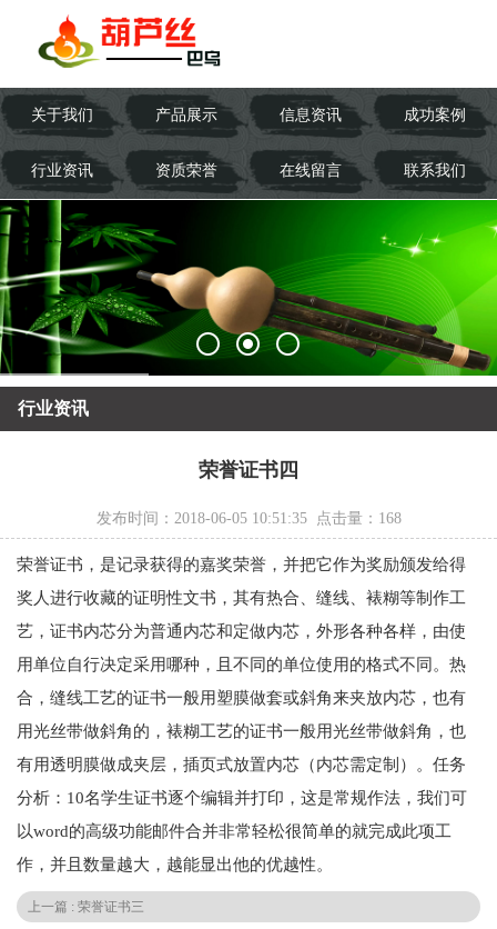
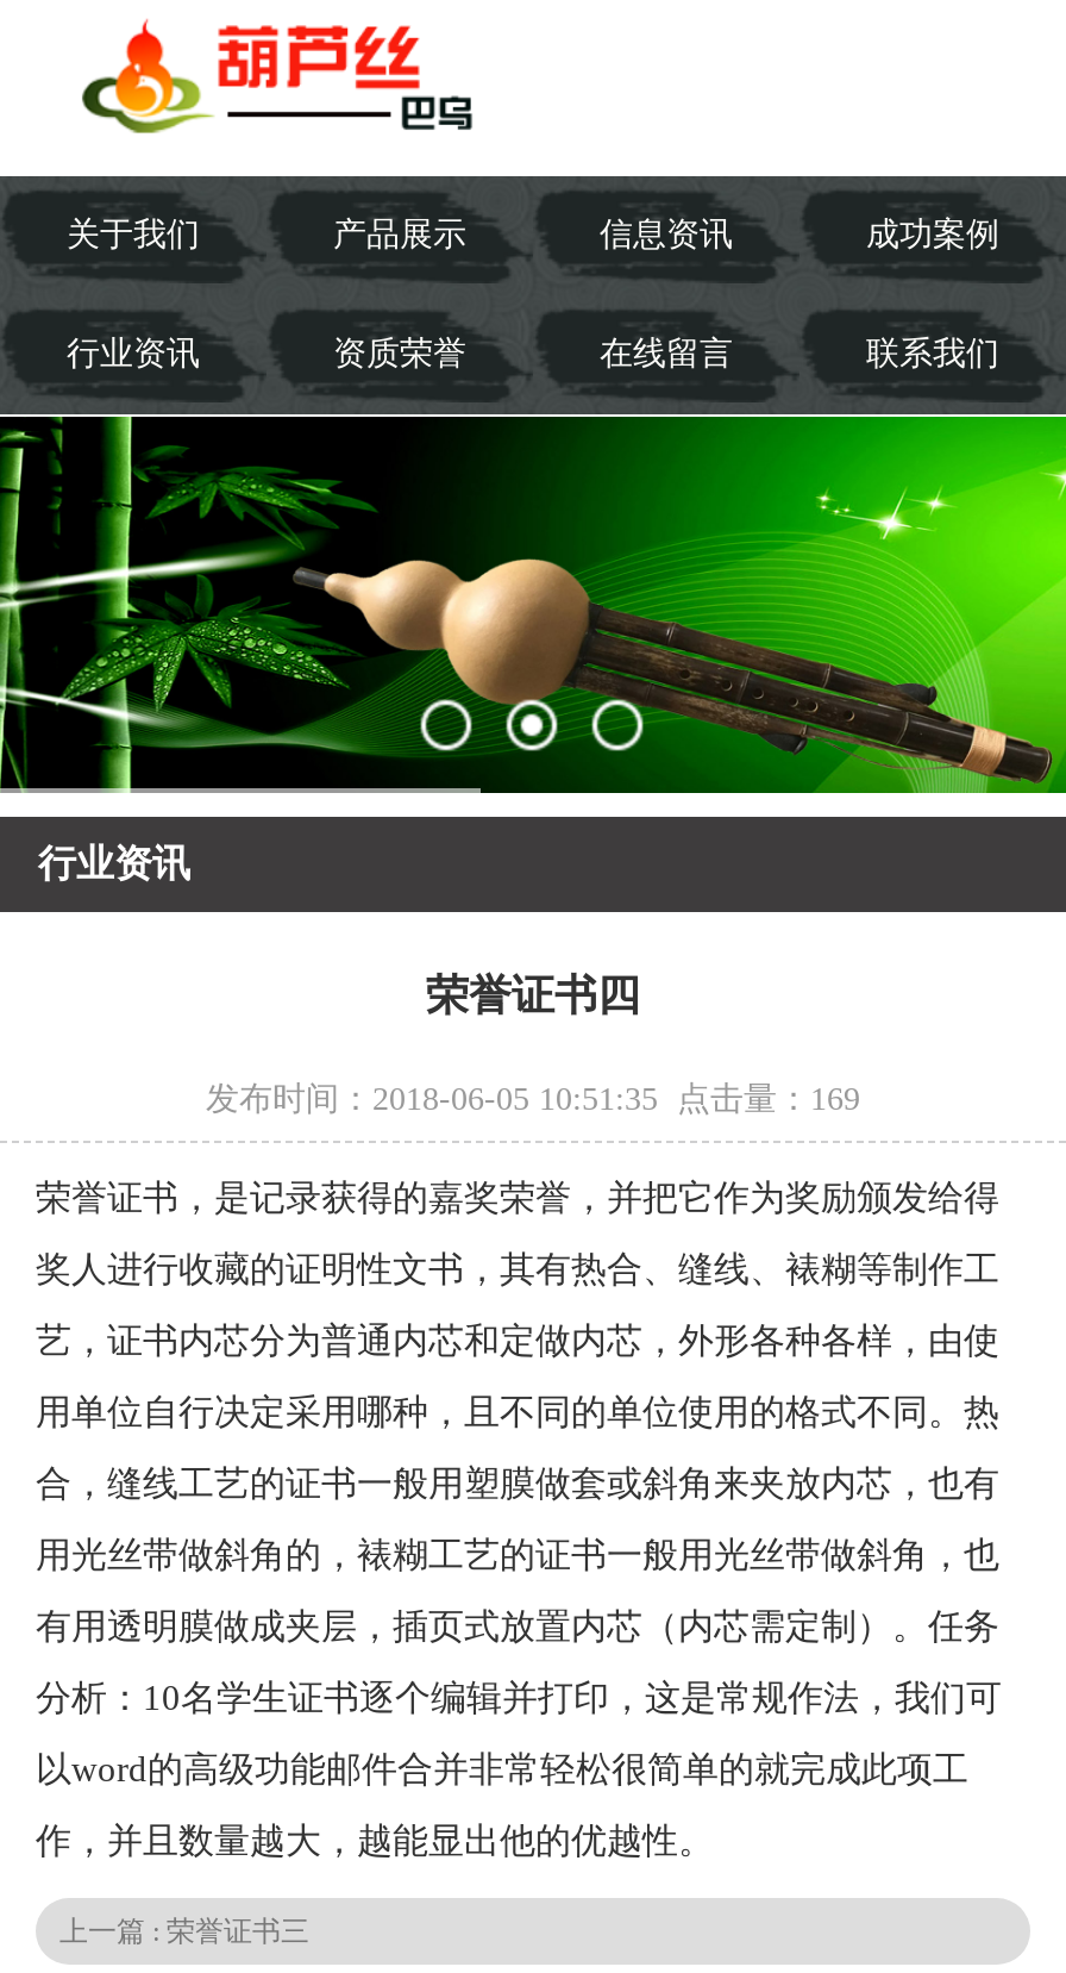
- 发布时间：2018-06-05 10:51:35 点击量：168
+ 发布时间：2018-06-05 10:51:35 点击量：169
